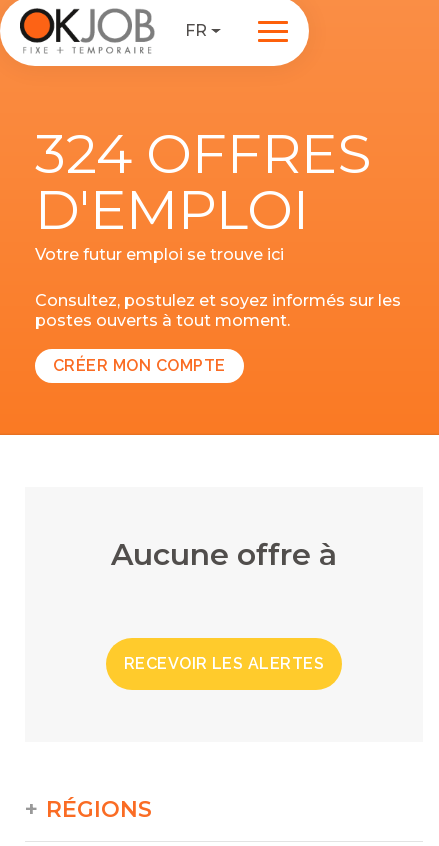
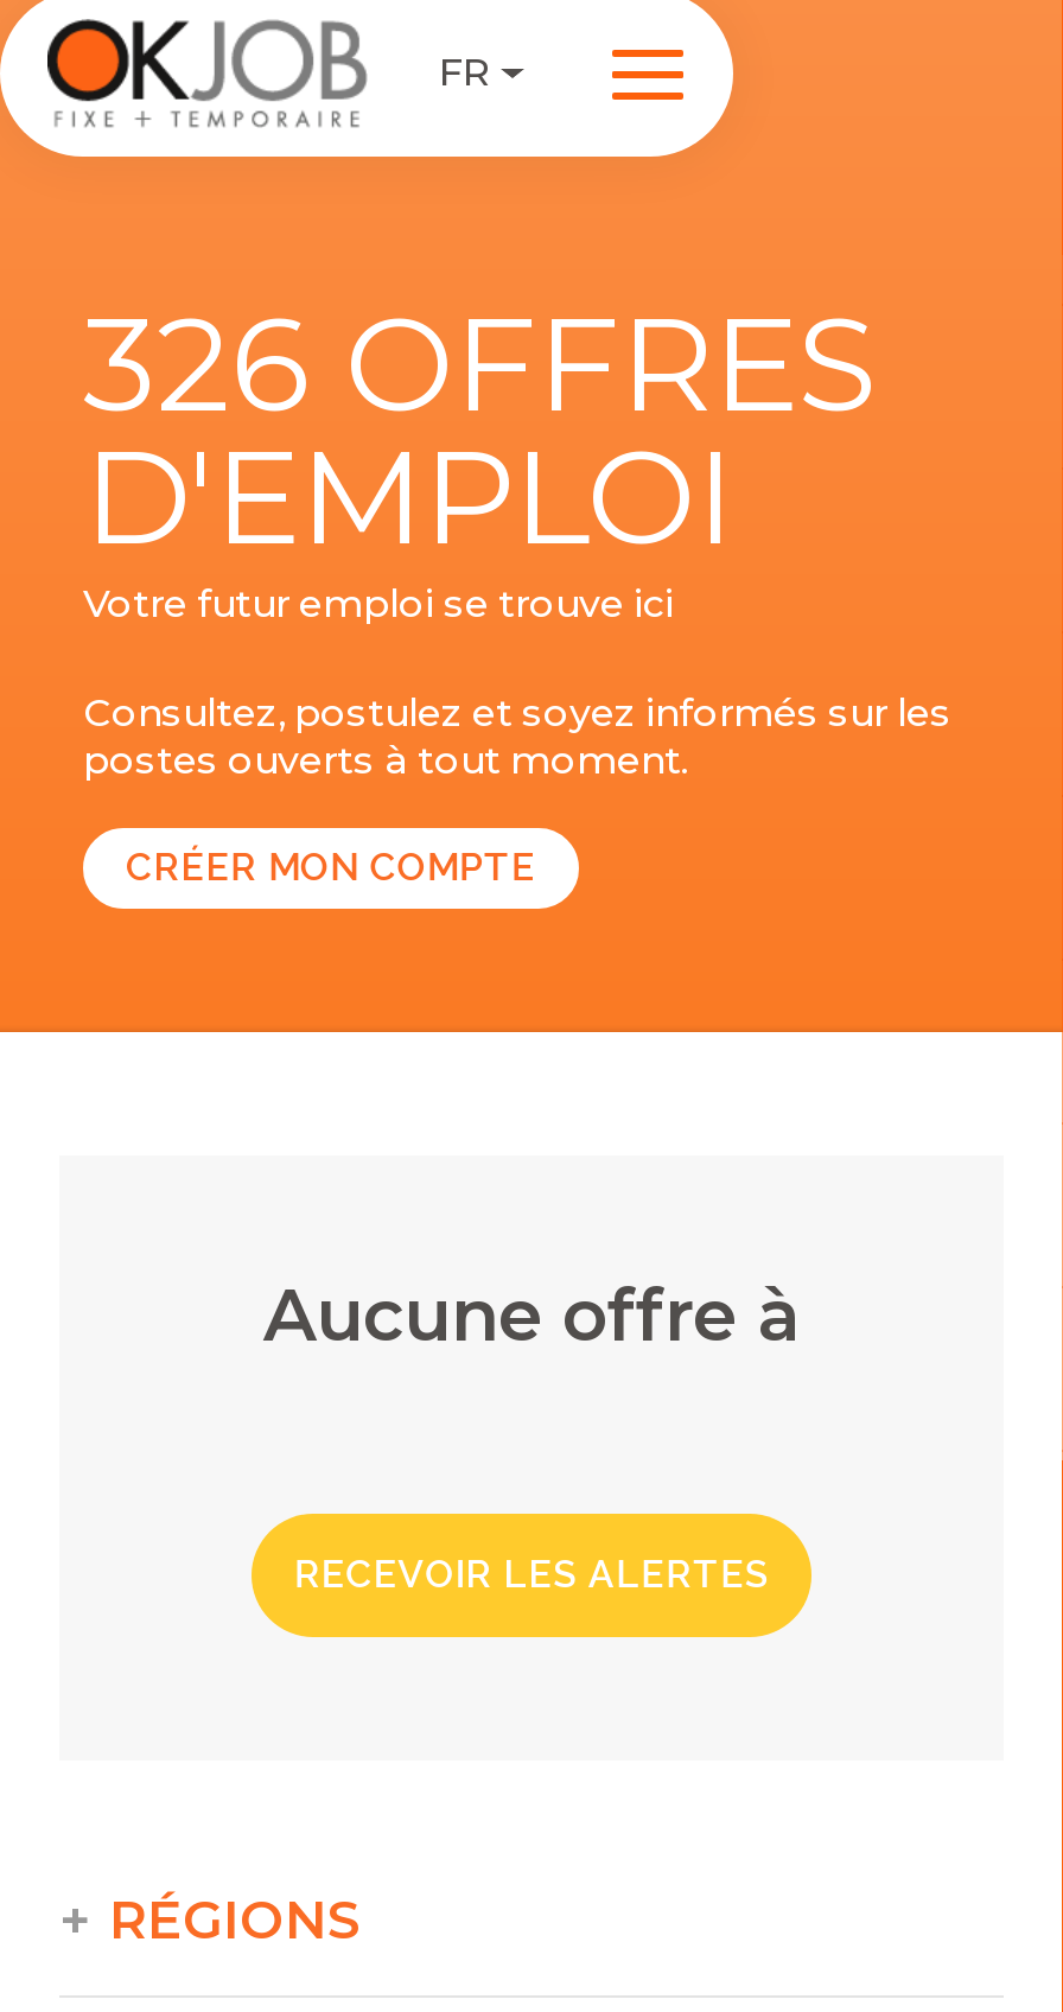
- 324 OFFRES
+ 326 OFFRES
